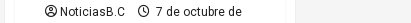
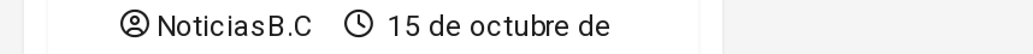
- NoticiasB.C 7 de octubre de
+ NoticiasB.C 15 de octubre de
